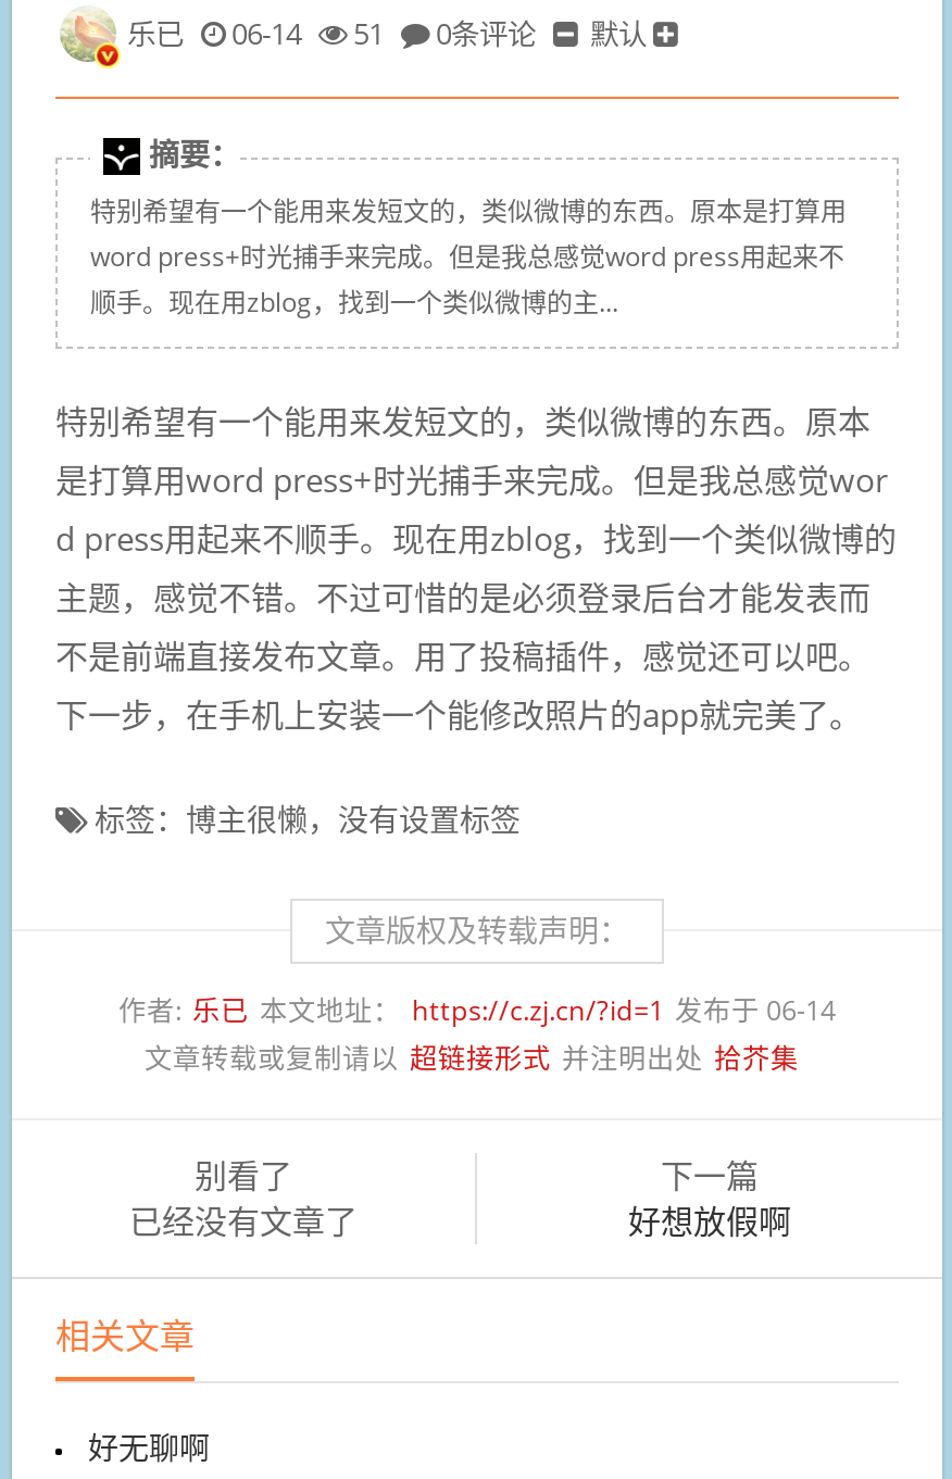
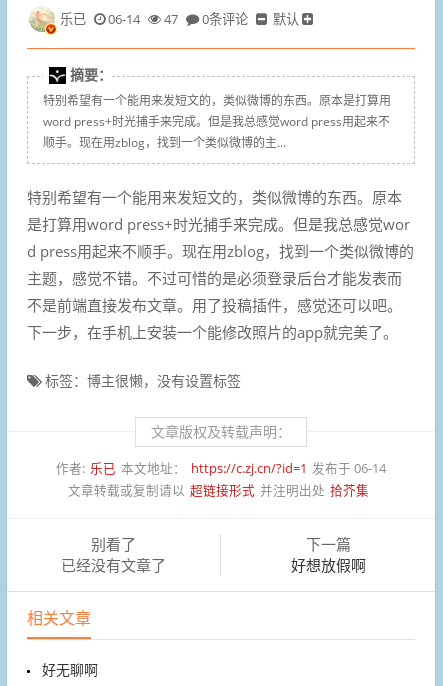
- 乐已 06-14 51 0条评论 默认
+ 乐已 06-14 47 0条评论 默认
